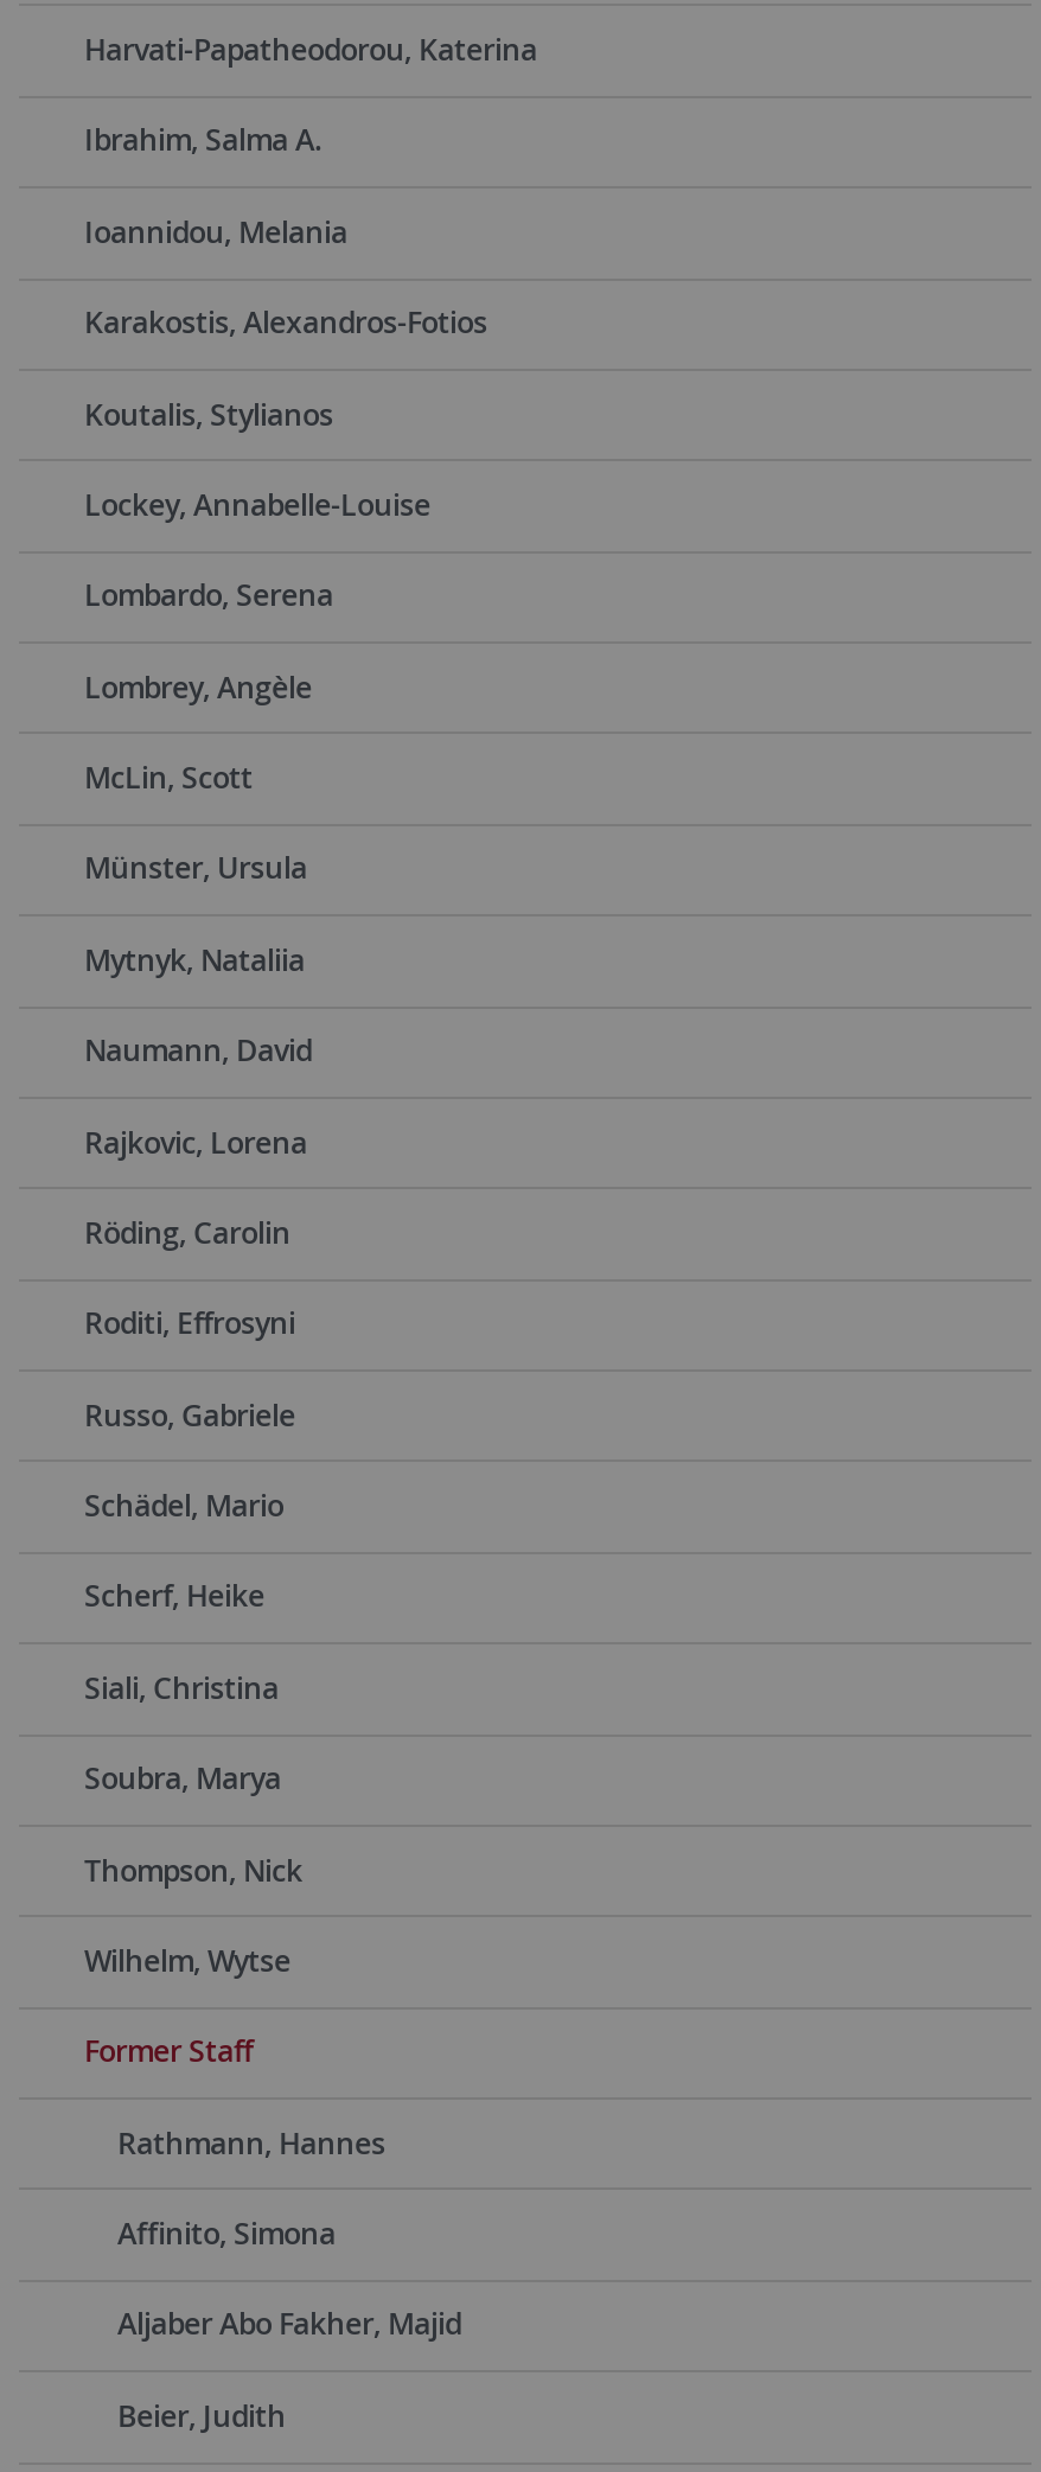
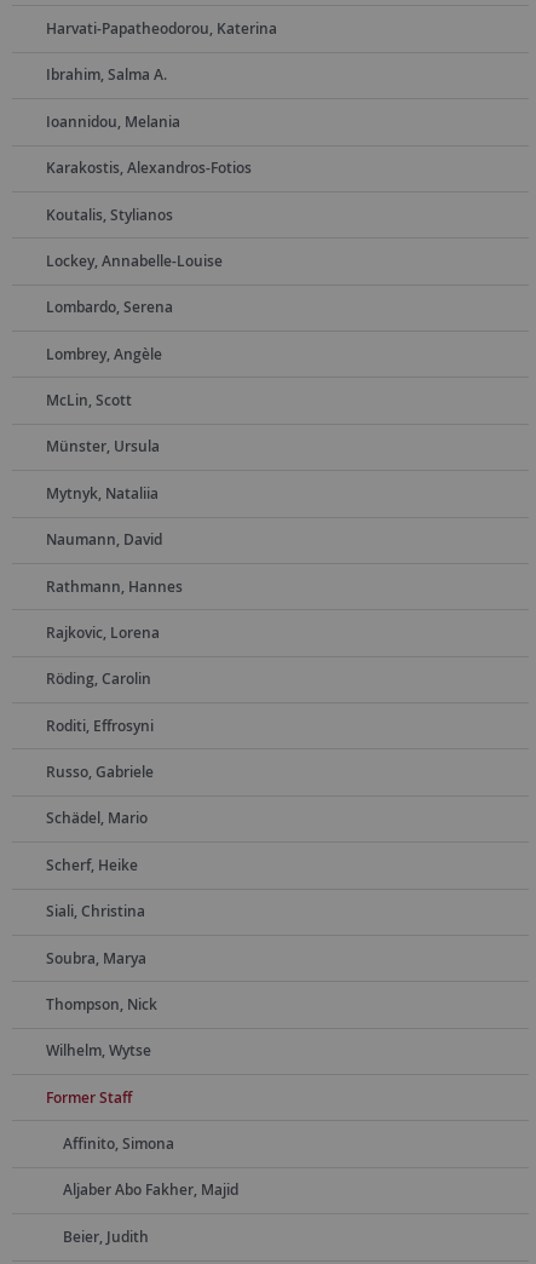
moved down: Rajkovic, Lorena | Röding, Carolin | Roditi, Effrosyni | ... | Wilhelm, Wytse | Former Staff

moved up: Rathmann, Hannes
